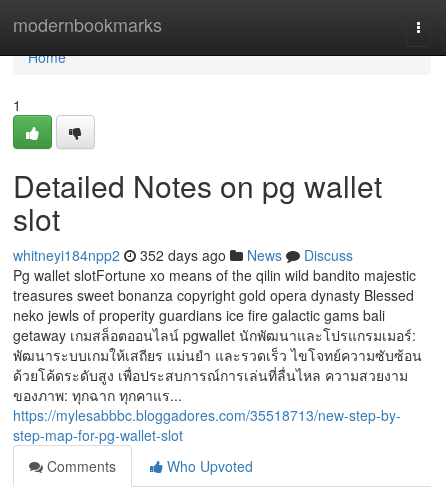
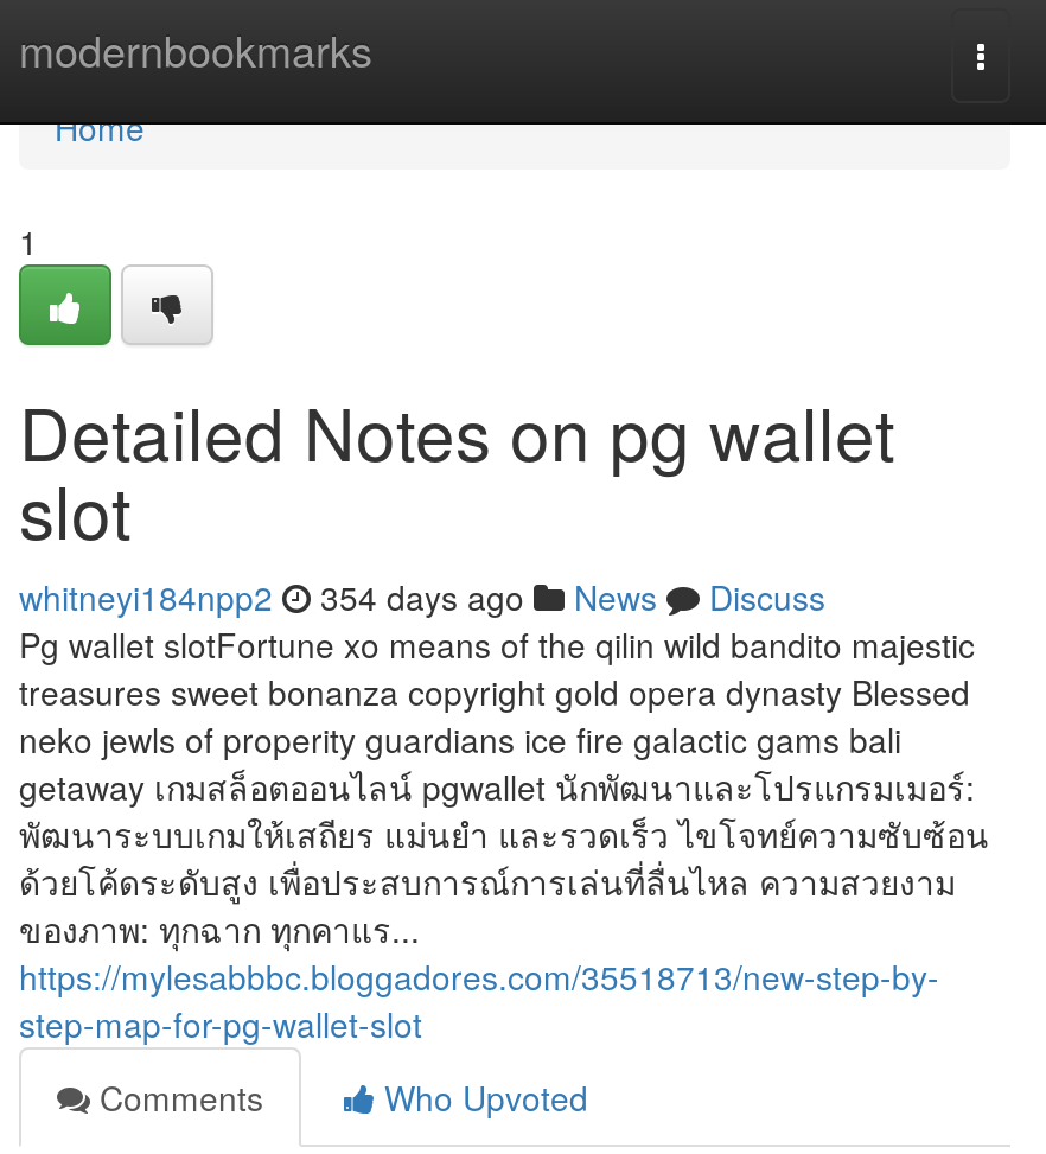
- whitneyi184npp2 352 days ago News Discuss
+ whitneyi184npp2 354 days ago News Discuss
